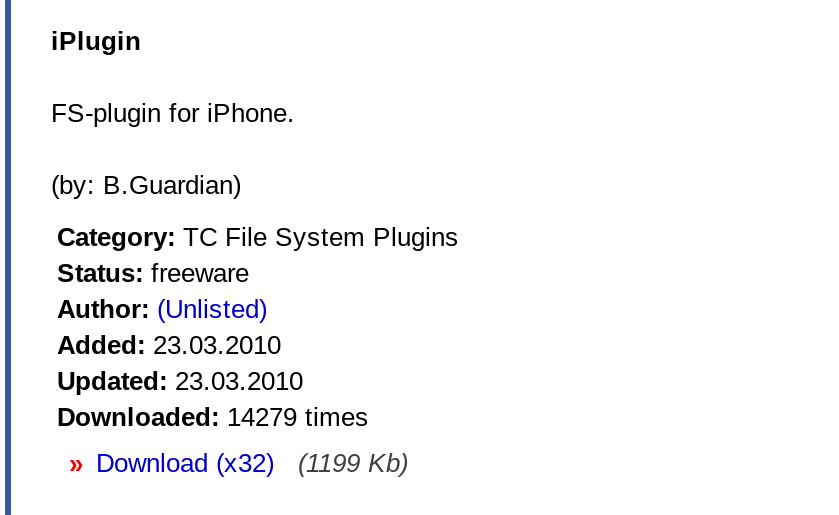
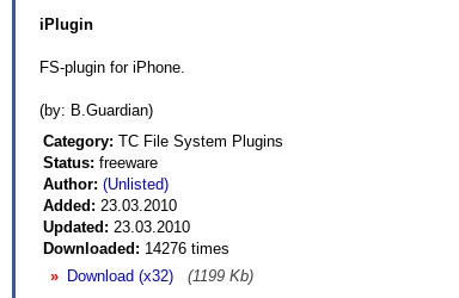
- Downloaded: 14279 times
+ Downloaded: 14276 times
